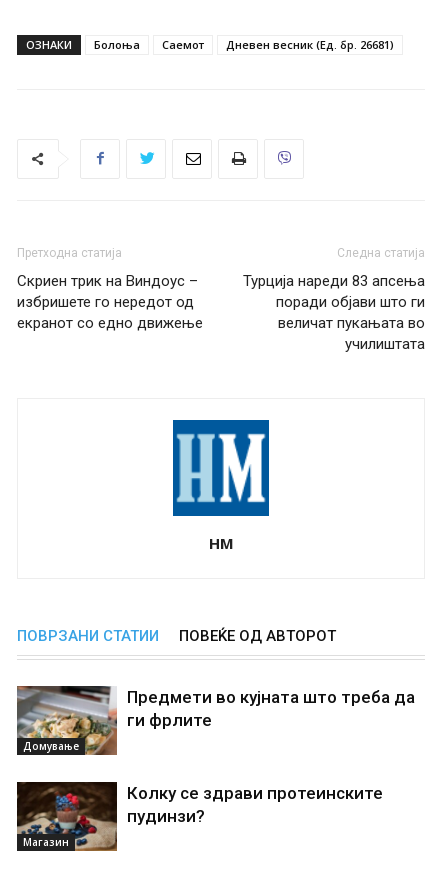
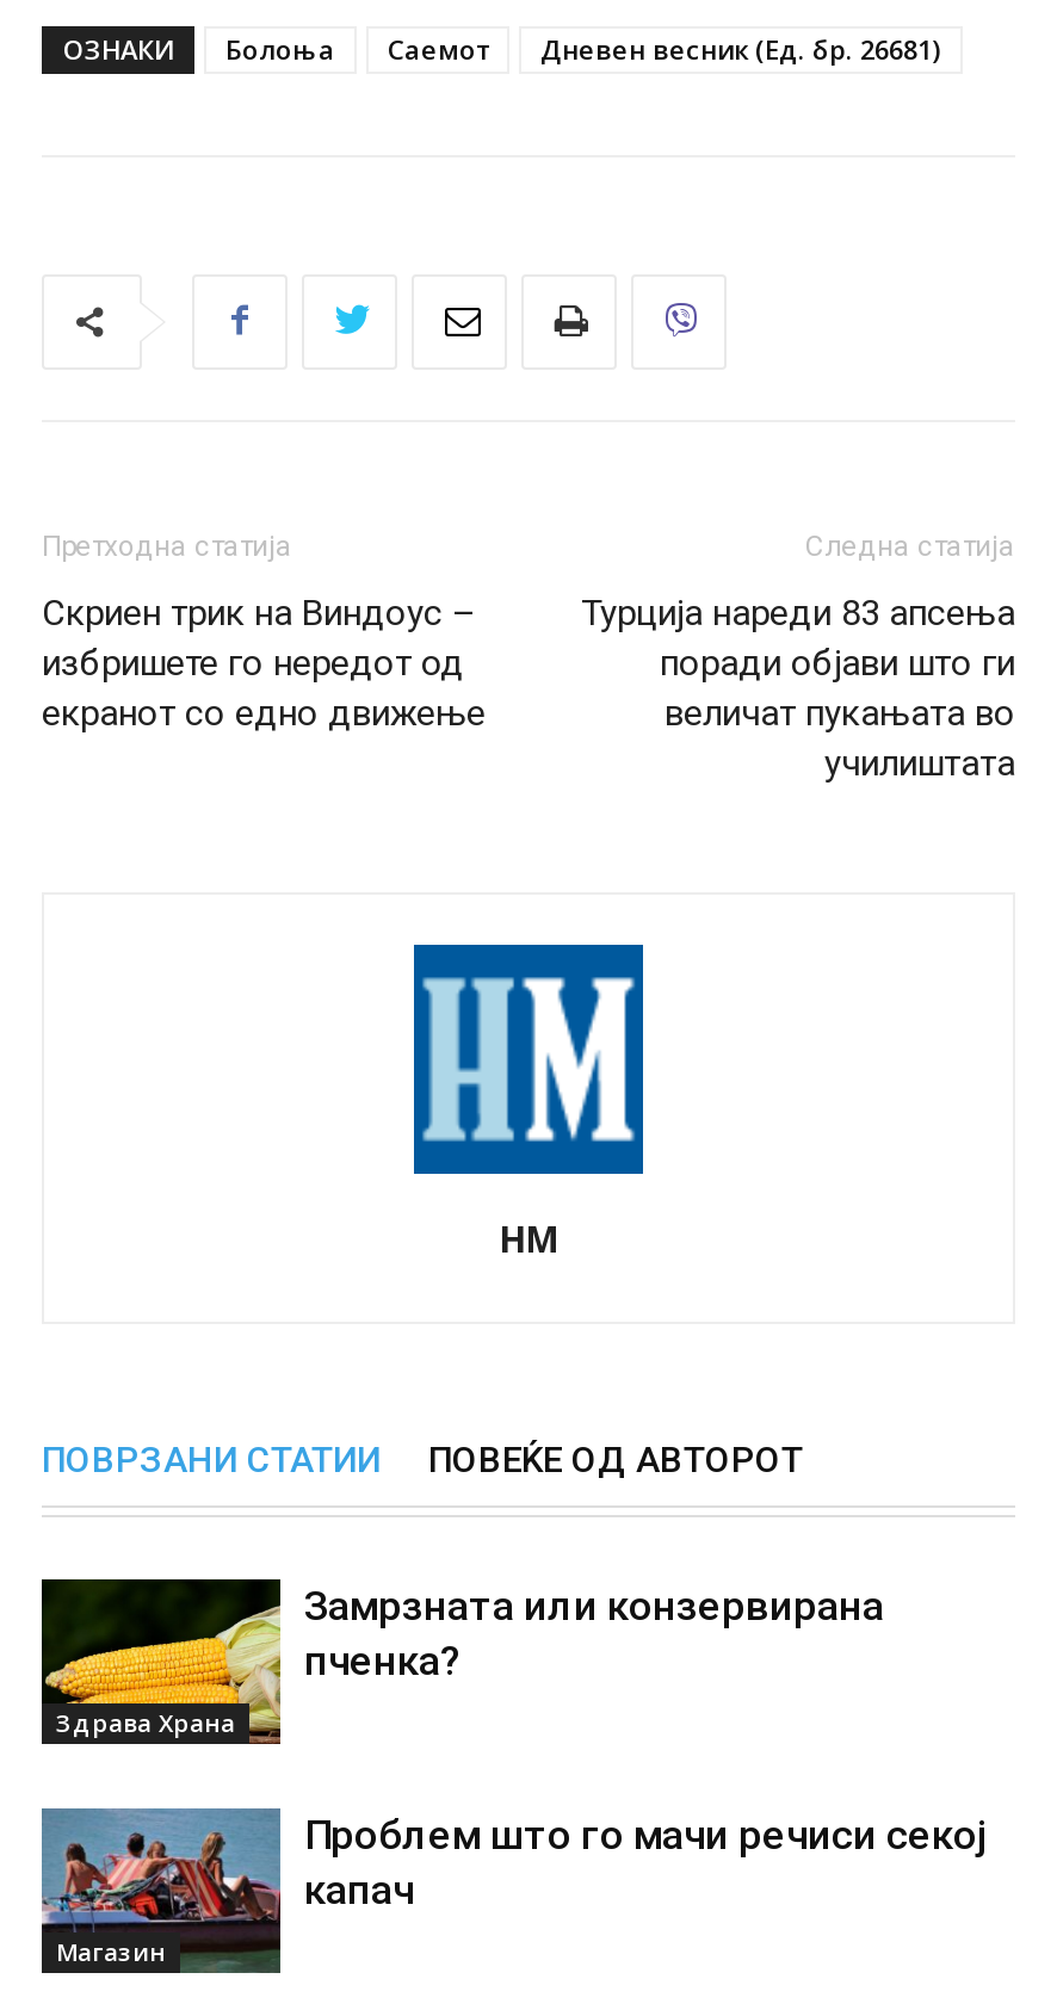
- [image]
- Домување
+ [image]
+ Здравa Храна

- Предмети во кујната што треба да
- ги фрлите
+ Замрзната или конзервирана
+ пченка?

- [image]
- Колку се здрави протеинските
- пудинзи?
+ [image]
+ Проблем што го мачи речиси секој
+ капач
